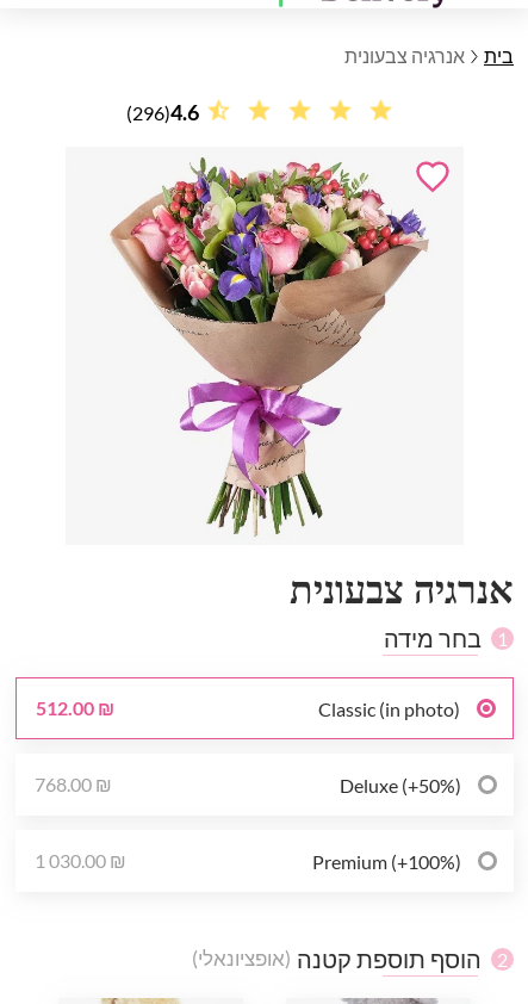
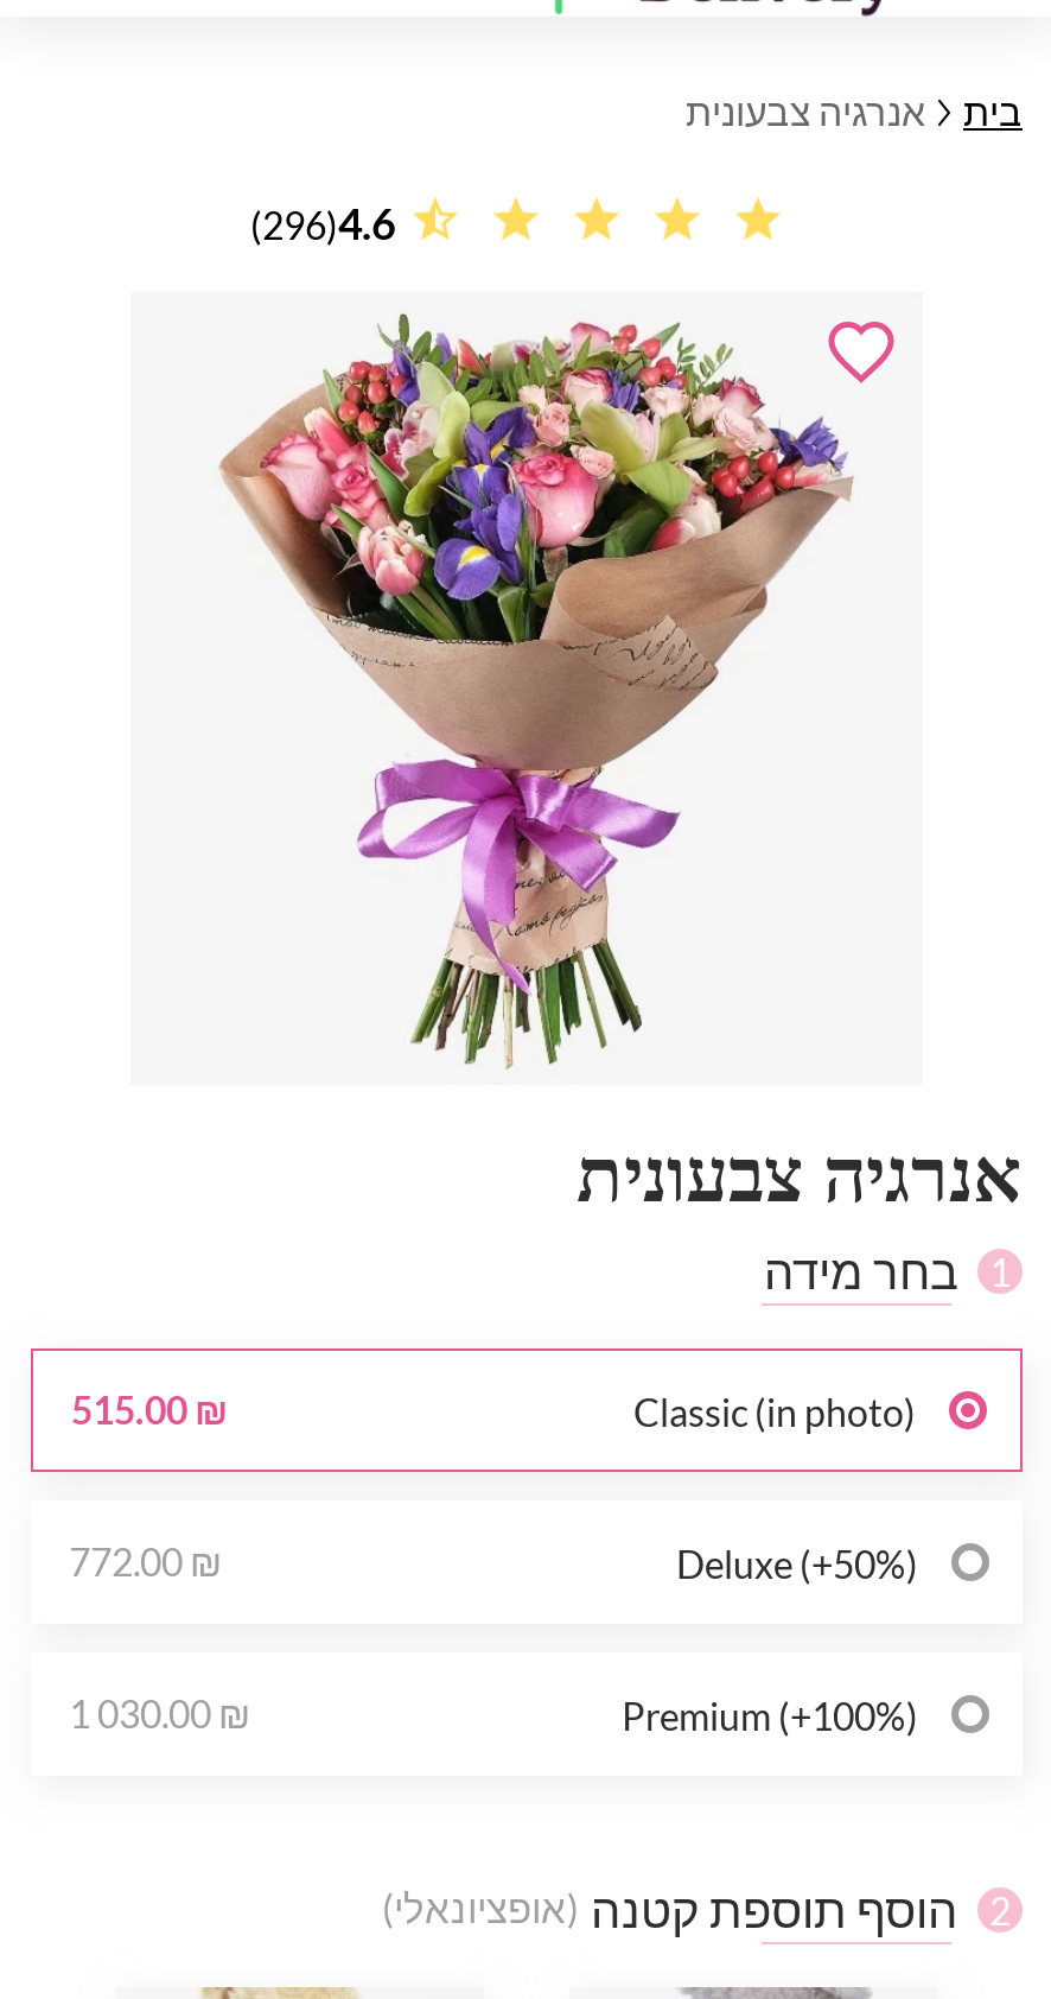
- 512.00 ₪
+ 515.00 ₪

- 768.00 ₪
+ 772.00 ₪
